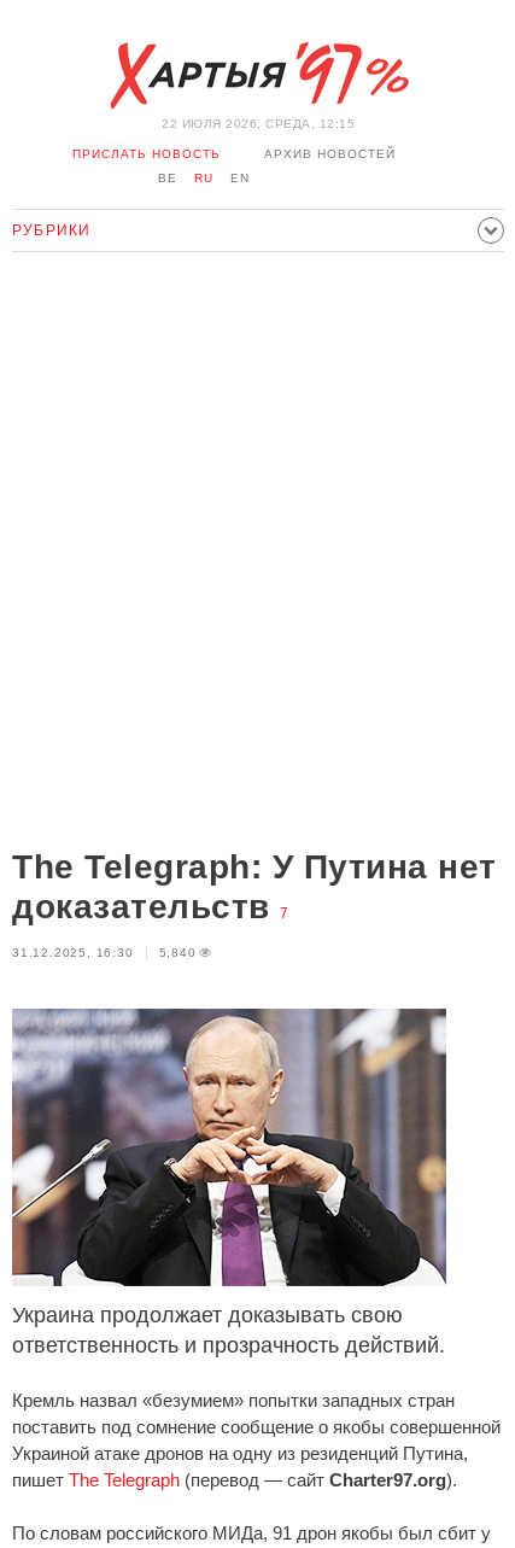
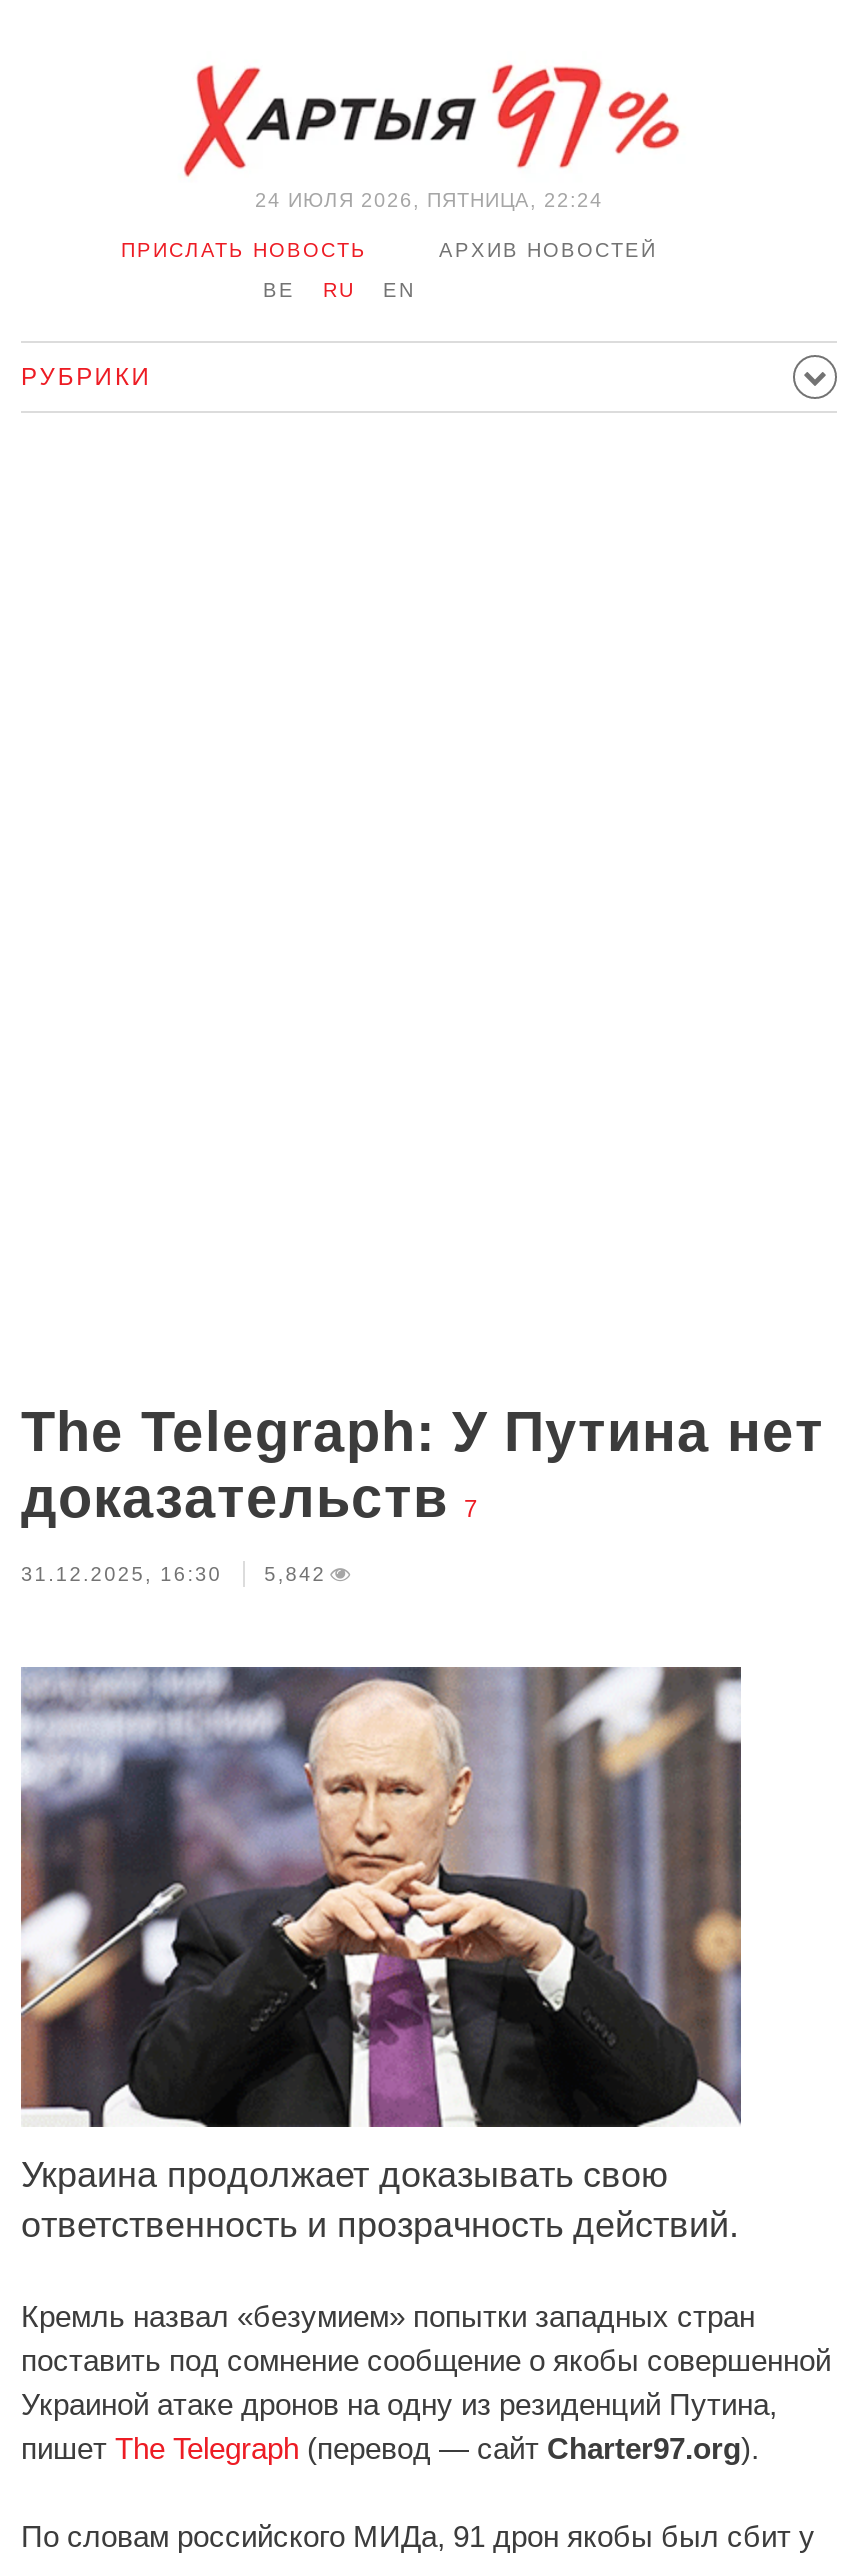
- 22 ИЮЛЯ 2026, СРЕДА, 12:15
+ 24 ИЮЛЯ 2026, ПЯТНИЦА, 22:24

- 31.12.2025, 16:30 5,840
+ 31.12.2025, 16:30 5,842
